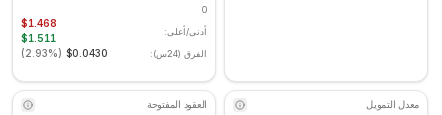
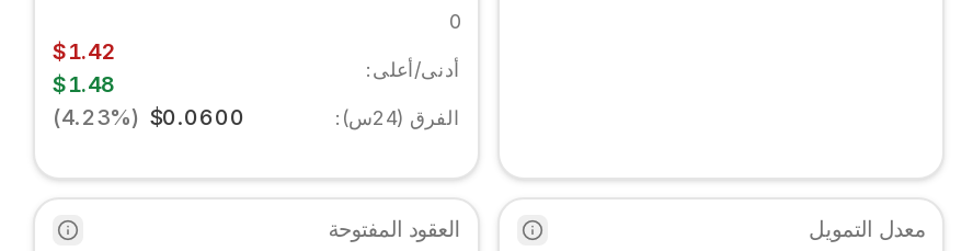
- $1.468
+ $1.42

- $1.511
+ $1.48

- 2.93%
+ 4.23%

- $0.0430
+ $0.0600
